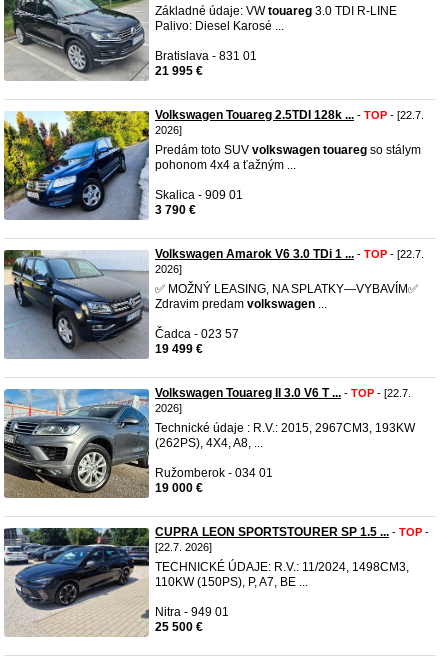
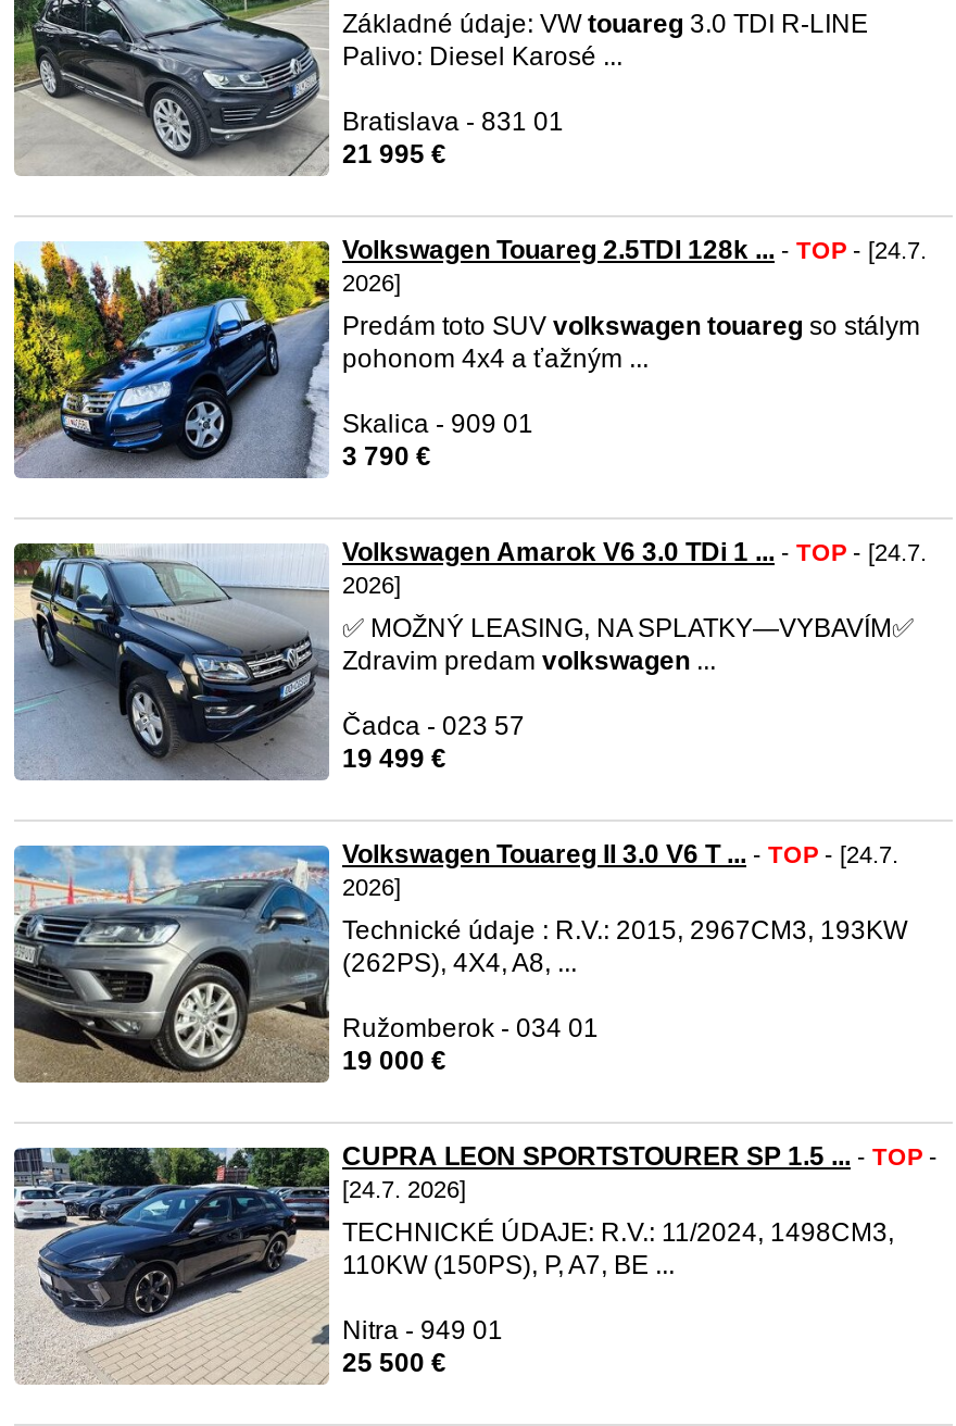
- Volkswagen Touareg 2.5TDI 128k ... - TOP - [22.7.
+ Volkswagen Touareg 2.5TDI 128k ... - TOP - [24.7.

- Volkswagen Amarok V6 3.0 TDi 1 ... - TOP - [22.7.
+ Volkswagen Amarok V6 3.0 TDi 1 ... - TOP - [24.7.

- Volkswagen Touareg II 3.0 V6 T ... - TOP - [22.7.
+ Volkswagen Touareg II 3.0 V6 T ... - TOP - [24.7.

- [22.7. 2026]
+ [24.7. 2026]
